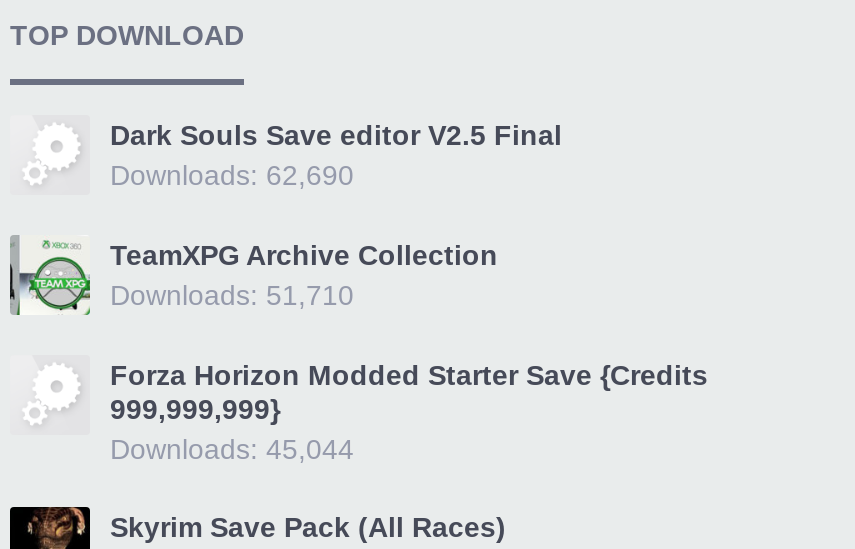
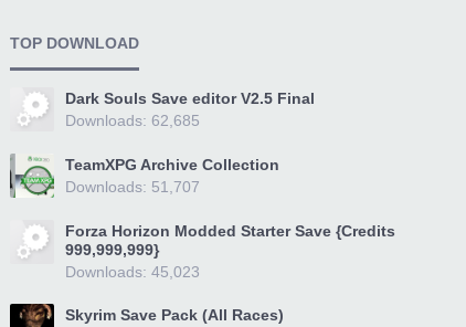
- Downloads: 62,690
+ Downloads: 62,685

- Downloads: 51,710
+ Downloads: 51,707

- Downloads: 45,044
+ Downloads: 45,023
